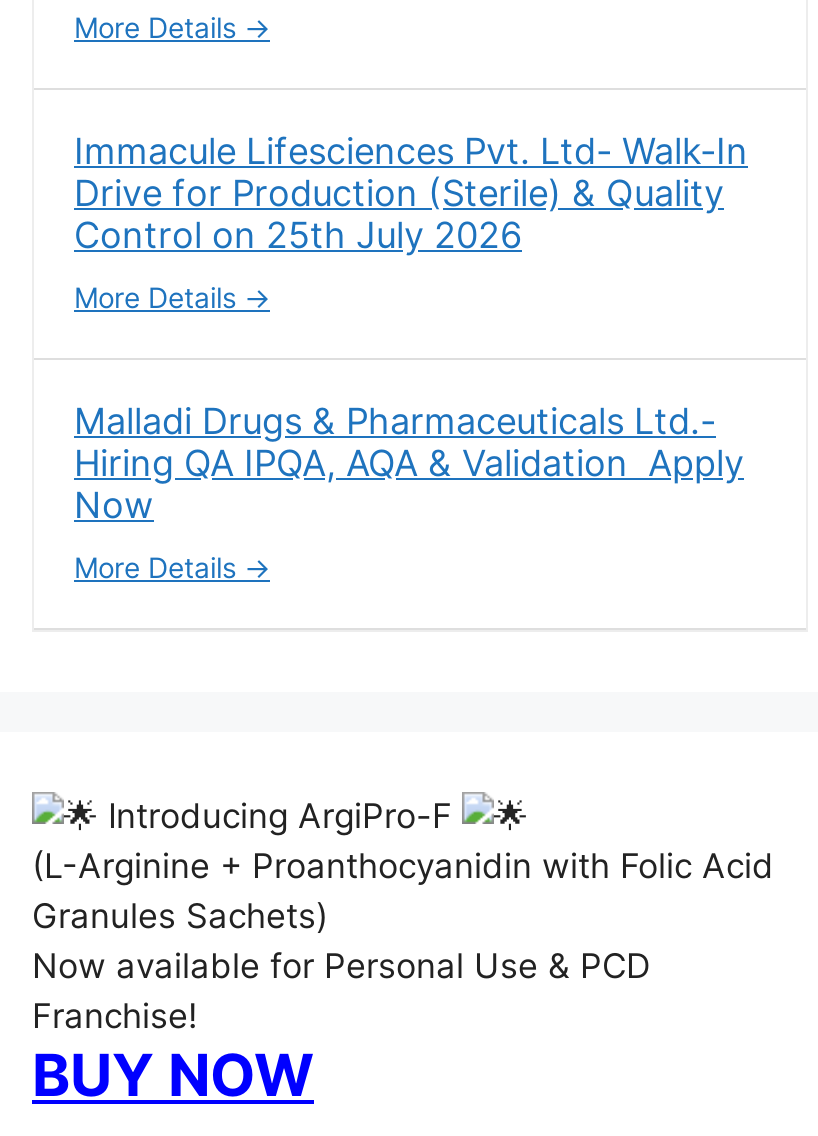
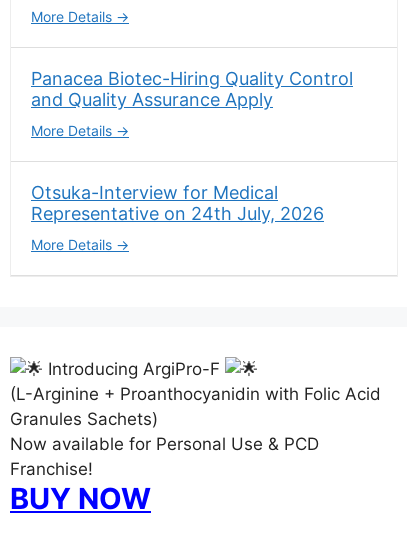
- Immacule Lifesciences Pvt. Ltd- Walk-In
- Drive for Production (Sterile) & Quality
- Control on 25th July 2026
+ Panacea Biotec-Hiring Quality Control
+ and Quality Assurance Apply

- Malladi Drugs & Pharmaceuticals Ltd.-
- Hiring QA IPQA, AQA & Validation Apply
- Now
+ Otsuka-Interview for Medical
+ Representative on 24th July, 2026
